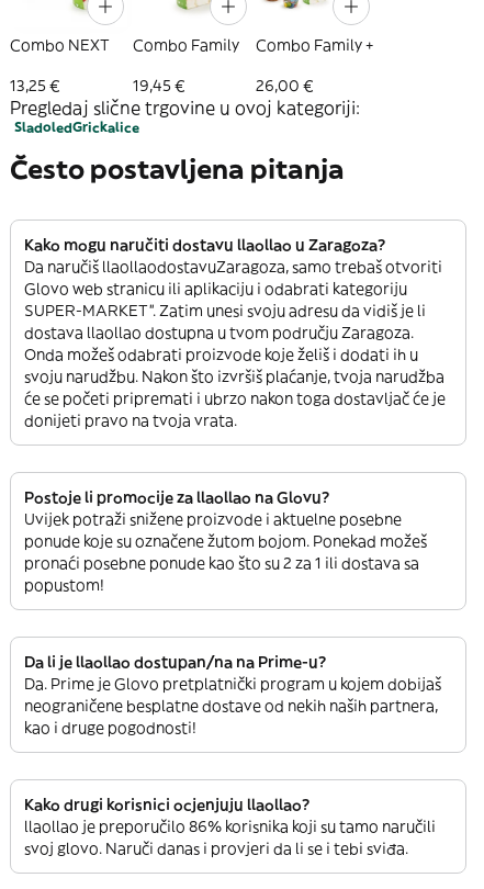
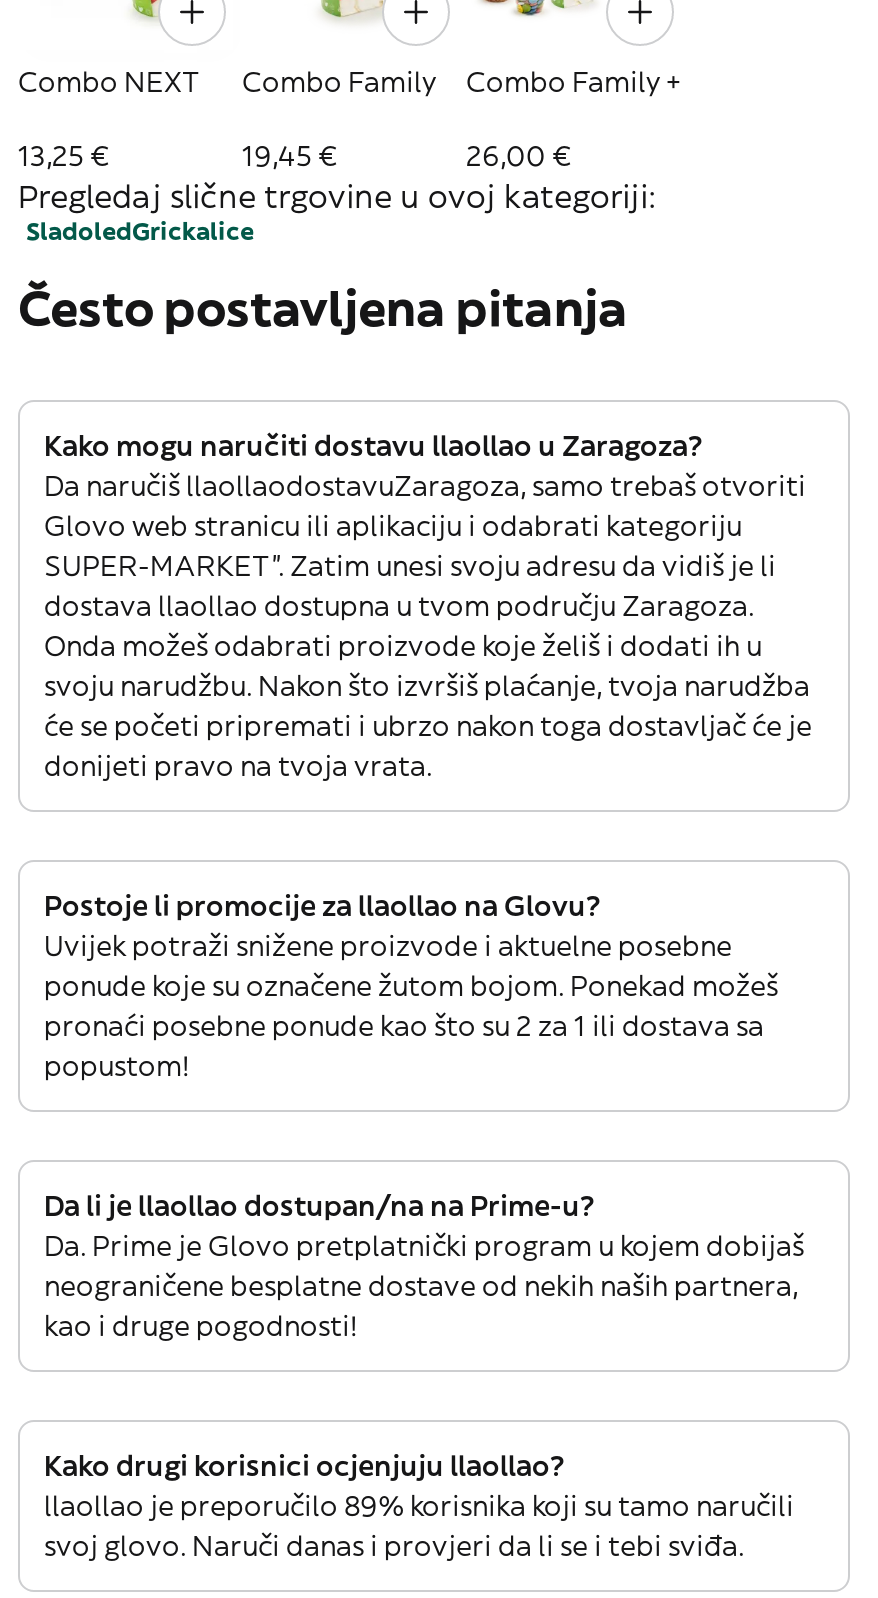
- llaollao je preporučilo 86% korisnika koji su tamo naručili
+ llaollao je preporučilo 89% korisnika koji su tamo naručili
